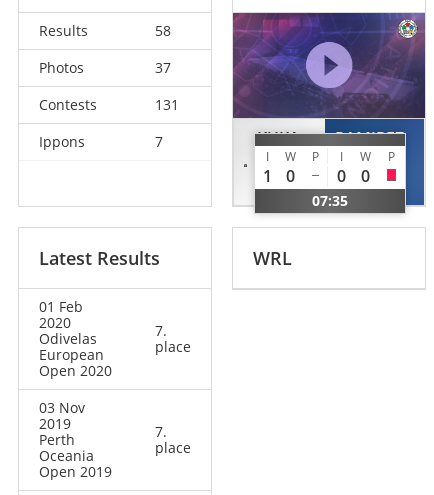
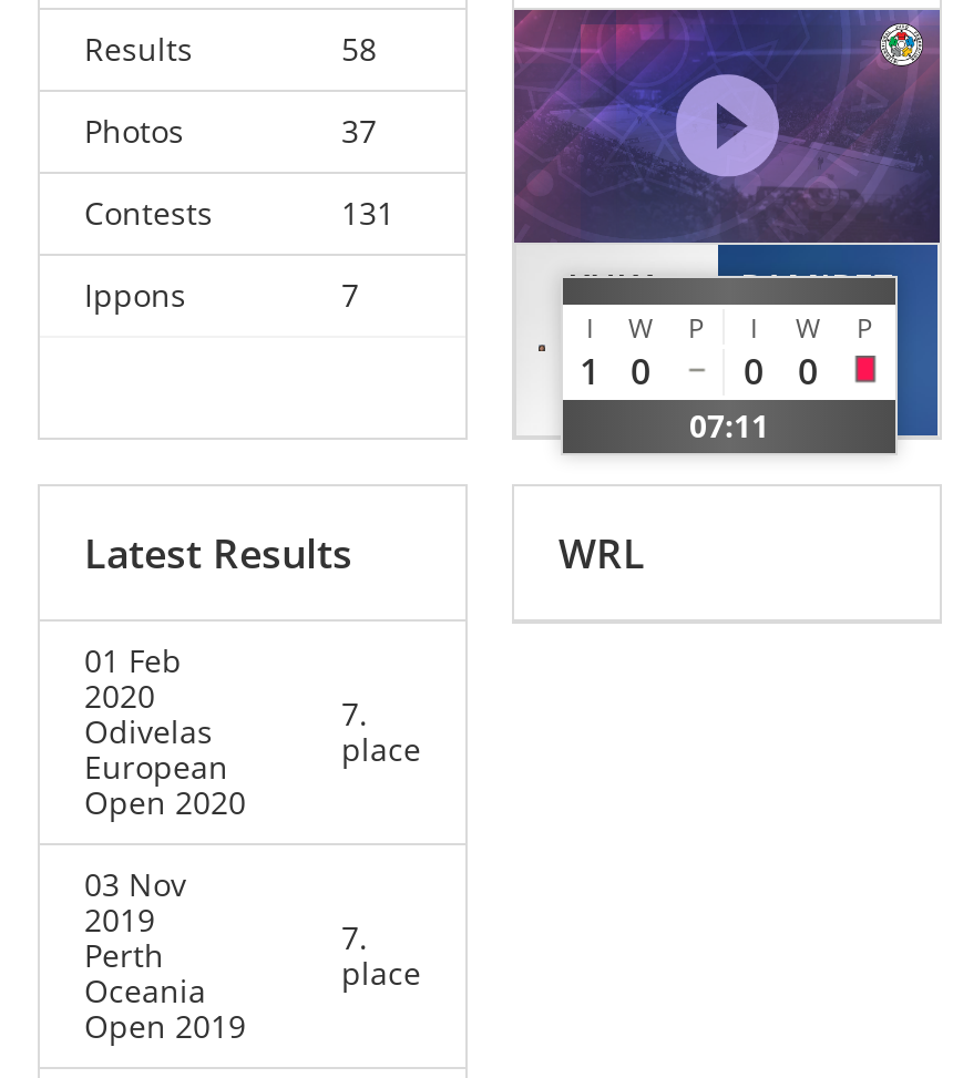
- 07:35
+ 07:11
